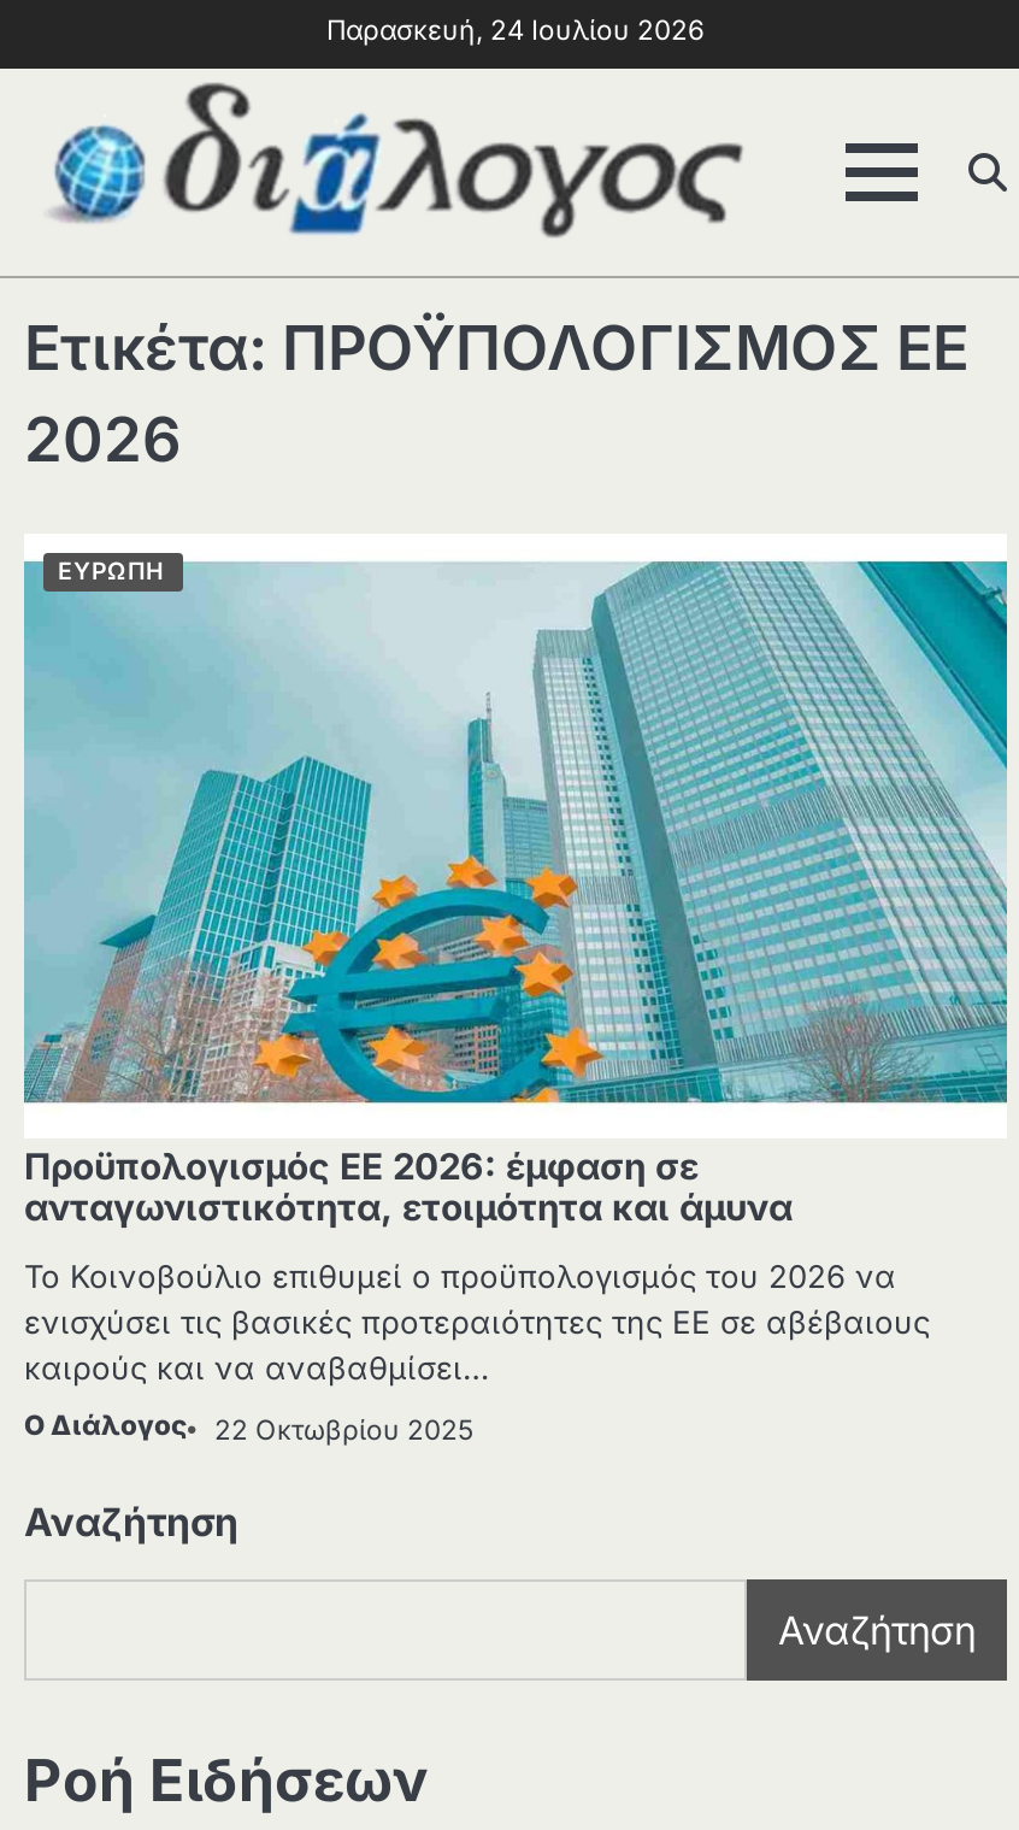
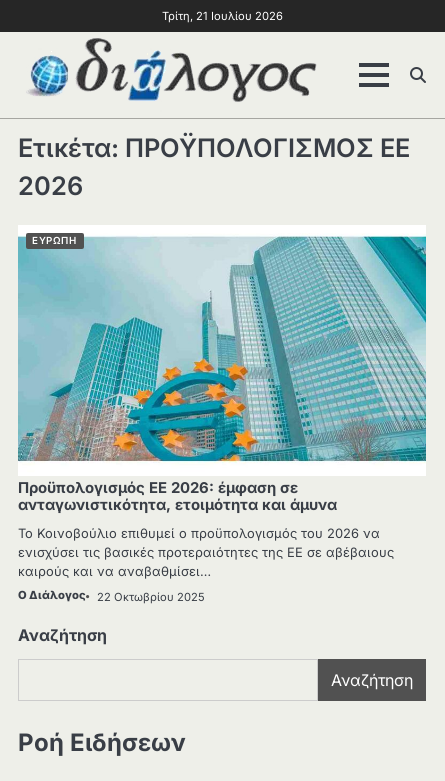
- Παρασκευή, 24 Ιουλίου 2026
+ Τρίτη, 21 Ιουλίου 2026
